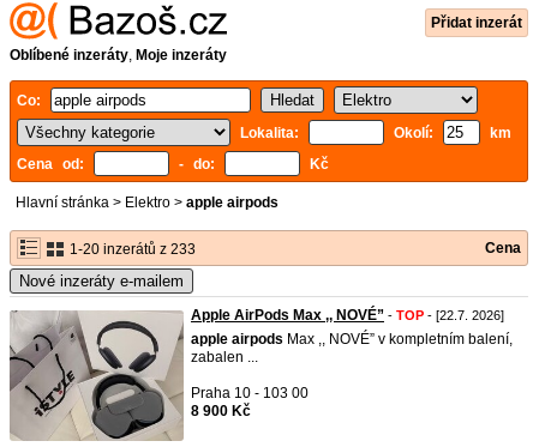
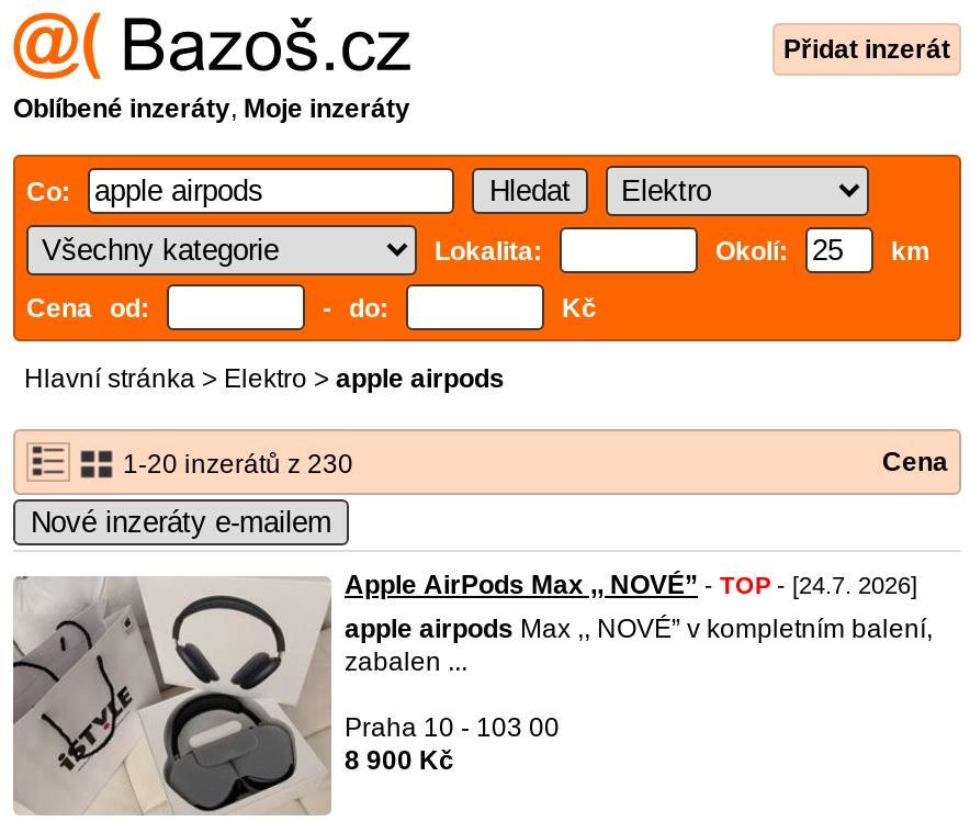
- 1-20 inzerátů z 233
+ 1-20 inzerátů z 230

- Apple AirPods Max ,, NOVÉ” - TOP - [22.7. 2026]
+ Apple AirPods Max ,, NOVÉ” - TOP - [24.7. 2026]
